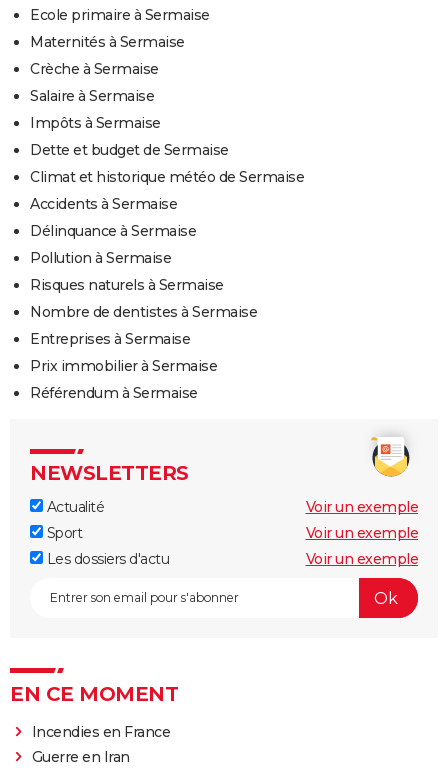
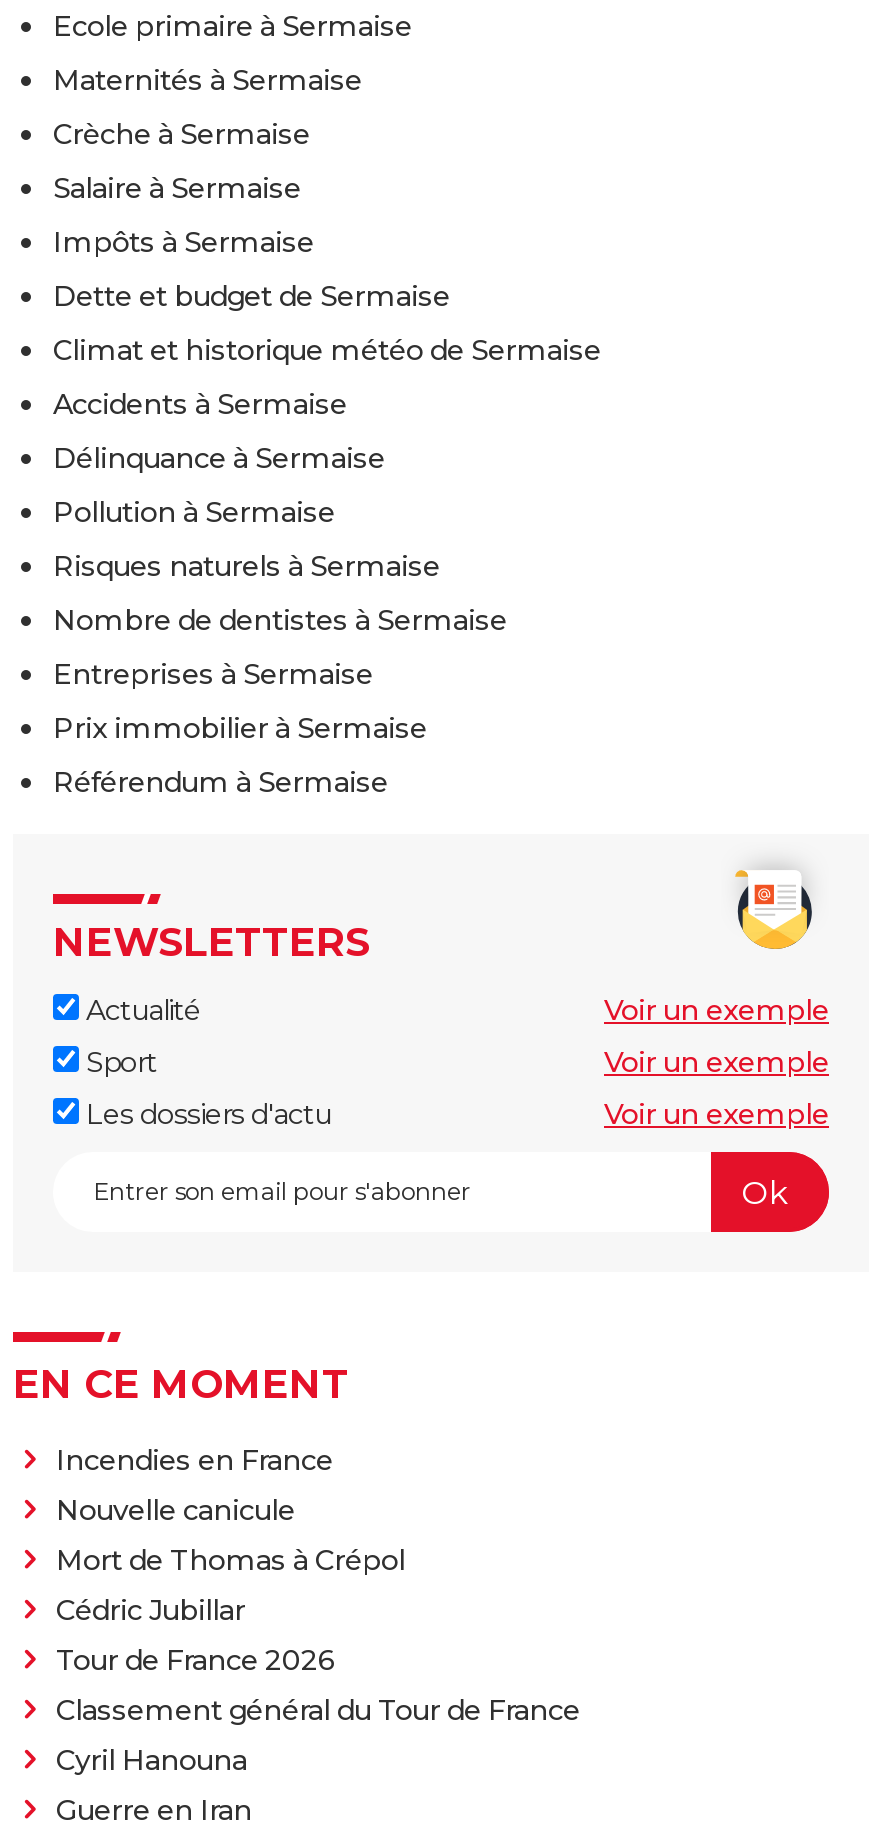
+ Nouvelle canicule
+ Mort de Thomas à Crépol
+ Cédric Jubillar
+ Tour de France 2026
+ Classement général du Tour de France
+ Cyril Hanouna
